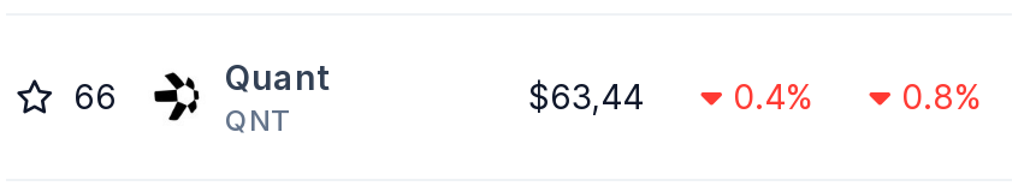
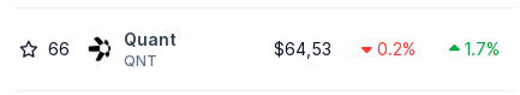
- $63,44
+ $64,53

- 0.4%
+ 0.2%

- 0.8%
+ 1.7%
